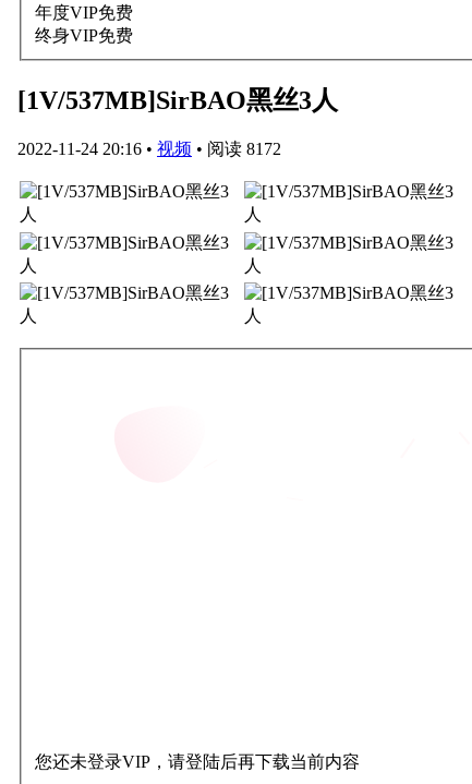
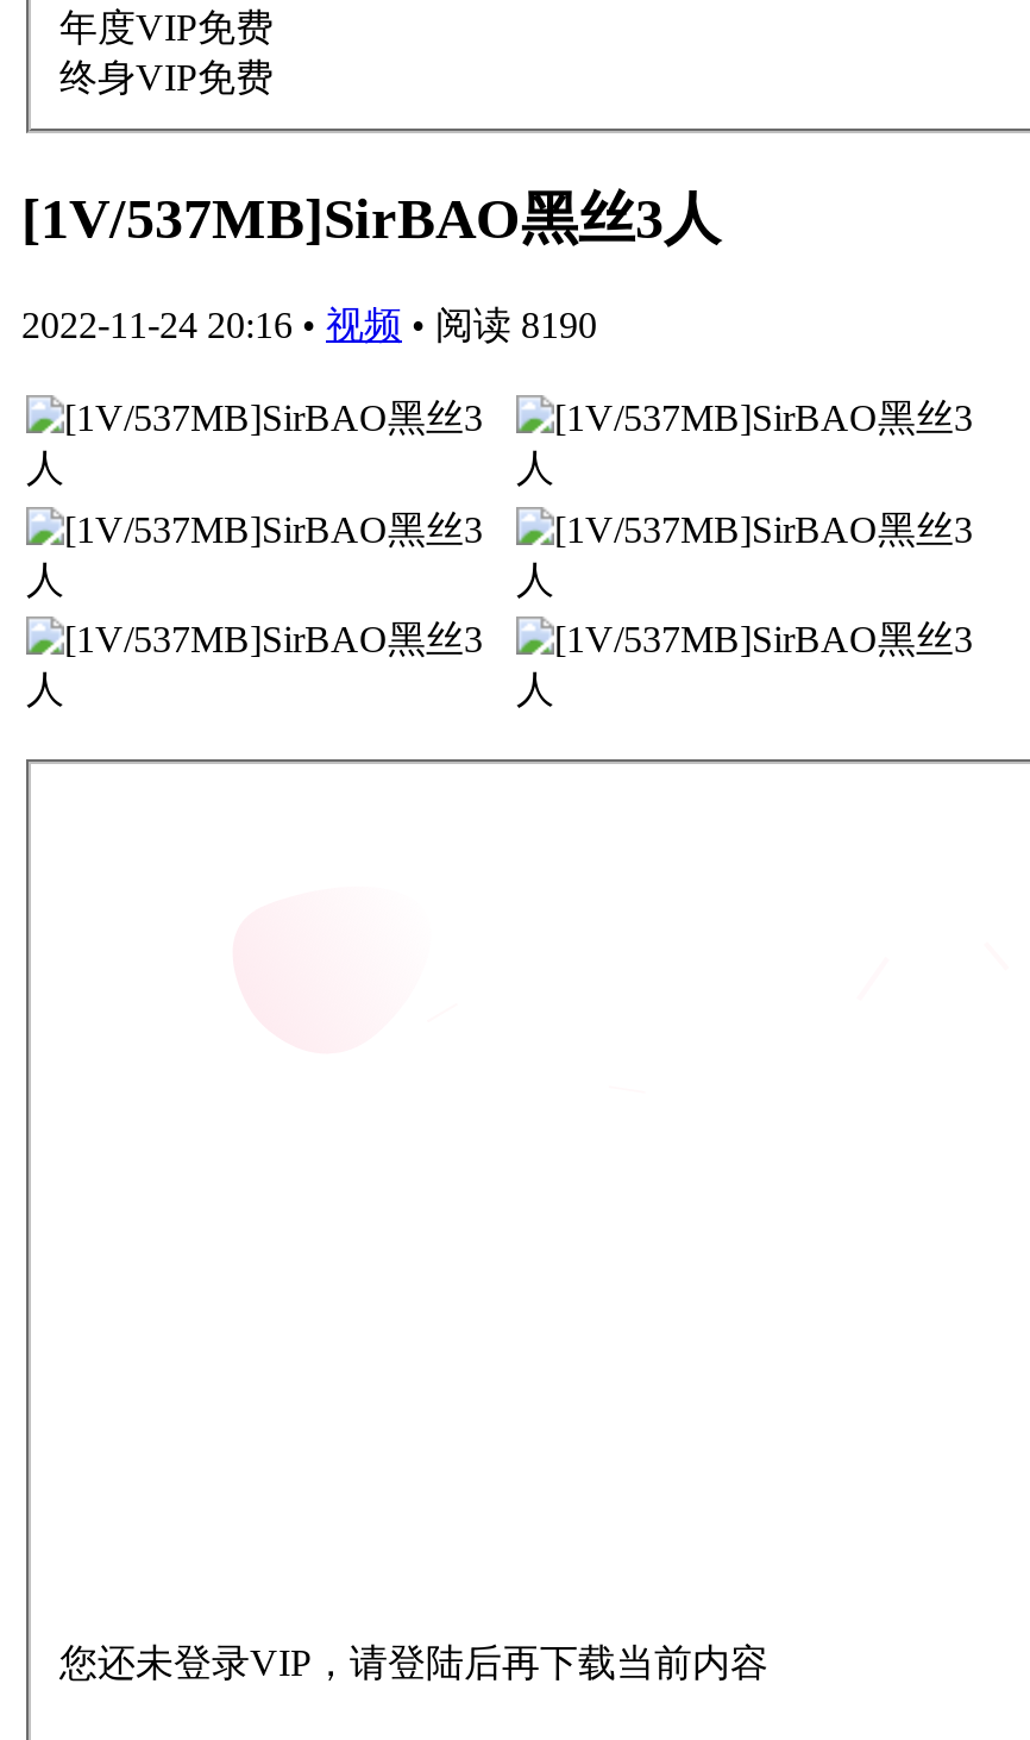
- 2022-11-24 20:16 • 视频 • 阅读 8172
+ 2022-11-24 20:16 • 视频 • 阅读 8190
